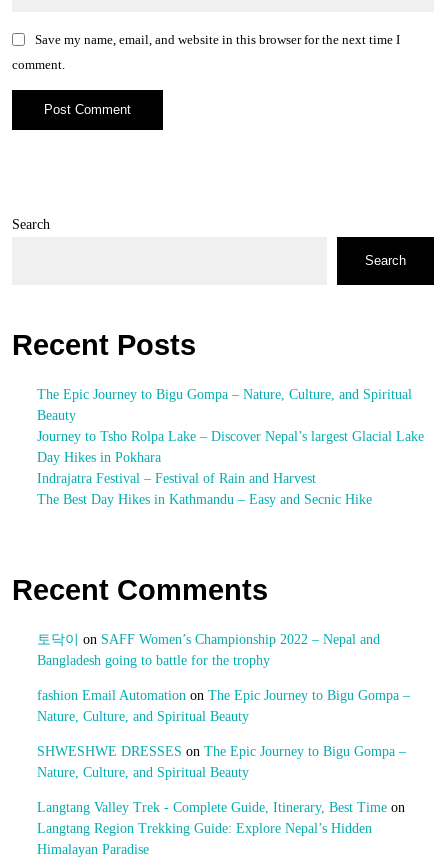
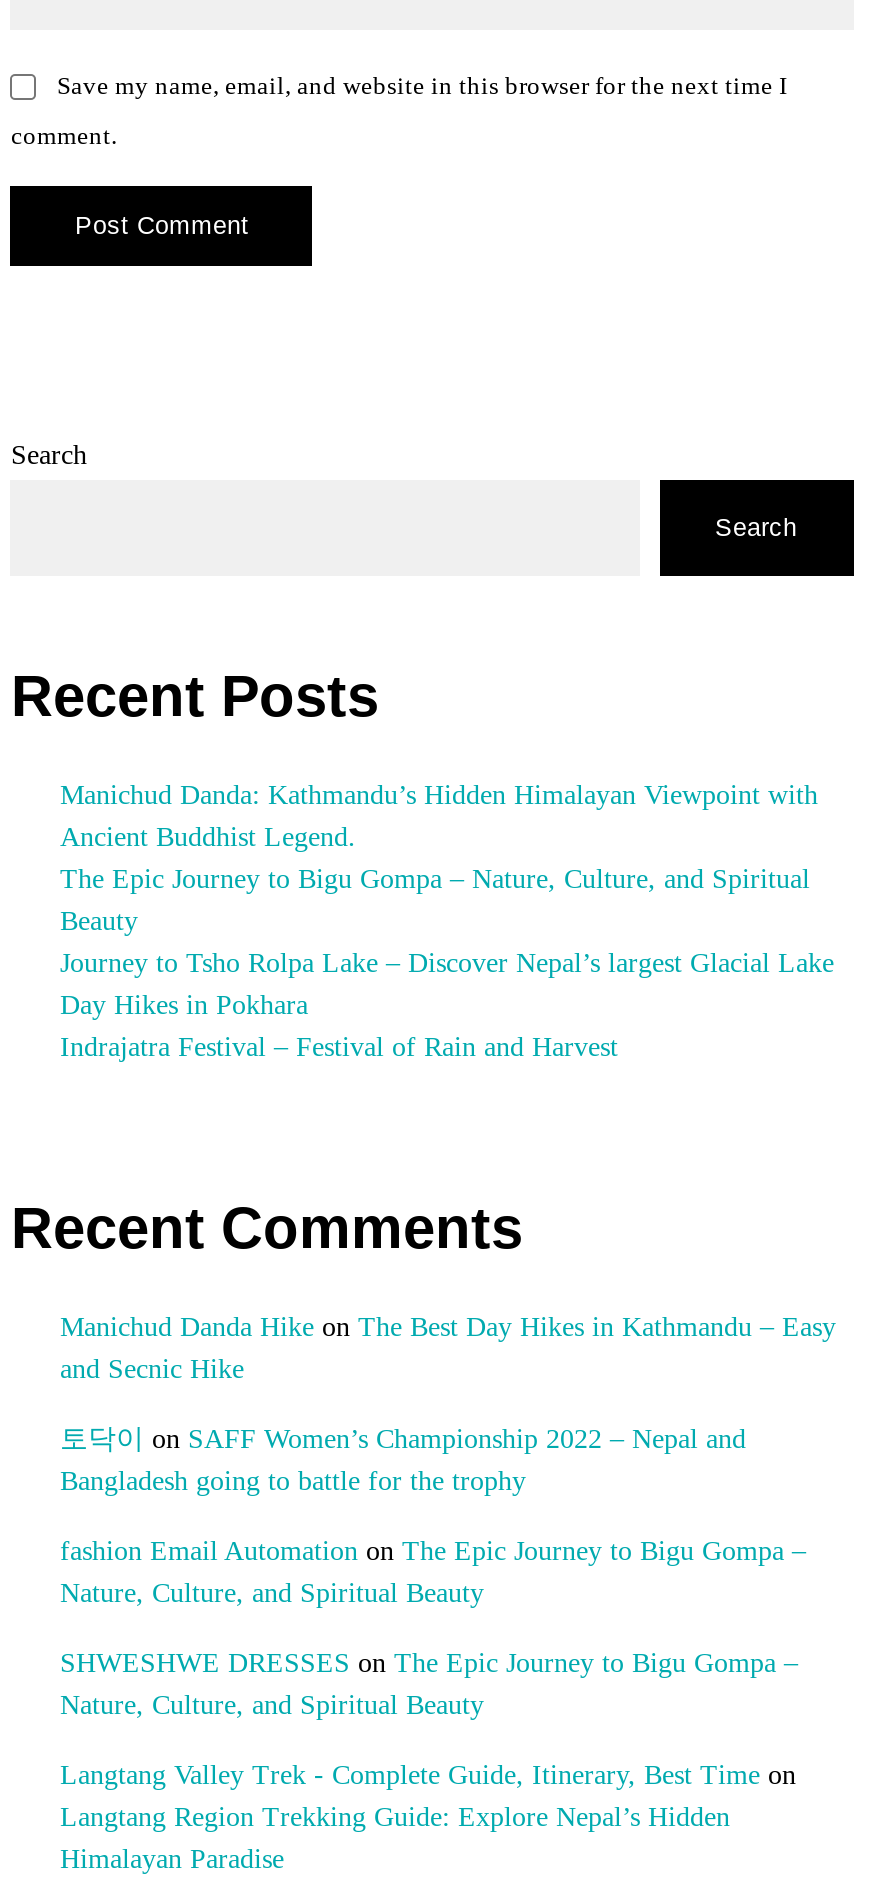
+ Manichud Danda: Kathmandu’s Hidden Himalayan Viewpoint with
+ Ancient Buddhist Legend.

- The Best Day Hikes in Kathmandu – Easy and Secnic Hike

+ Manichud Danda Hike on The Best Day Hikes in Kathmandu – Easy
+ and Secnic Hike
